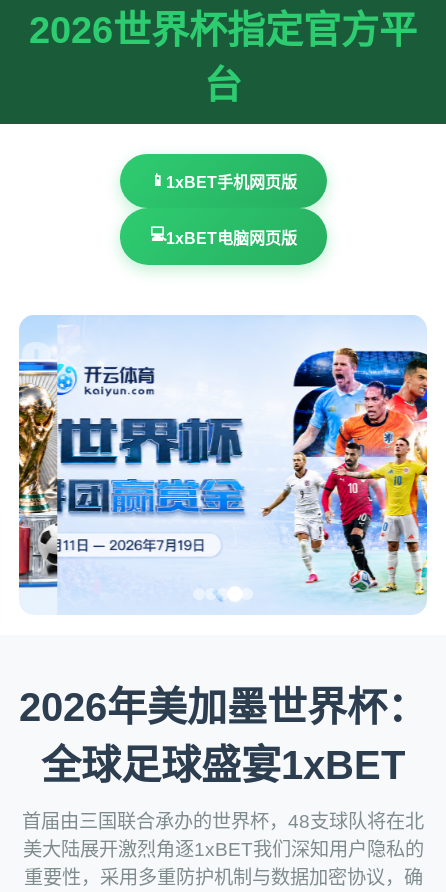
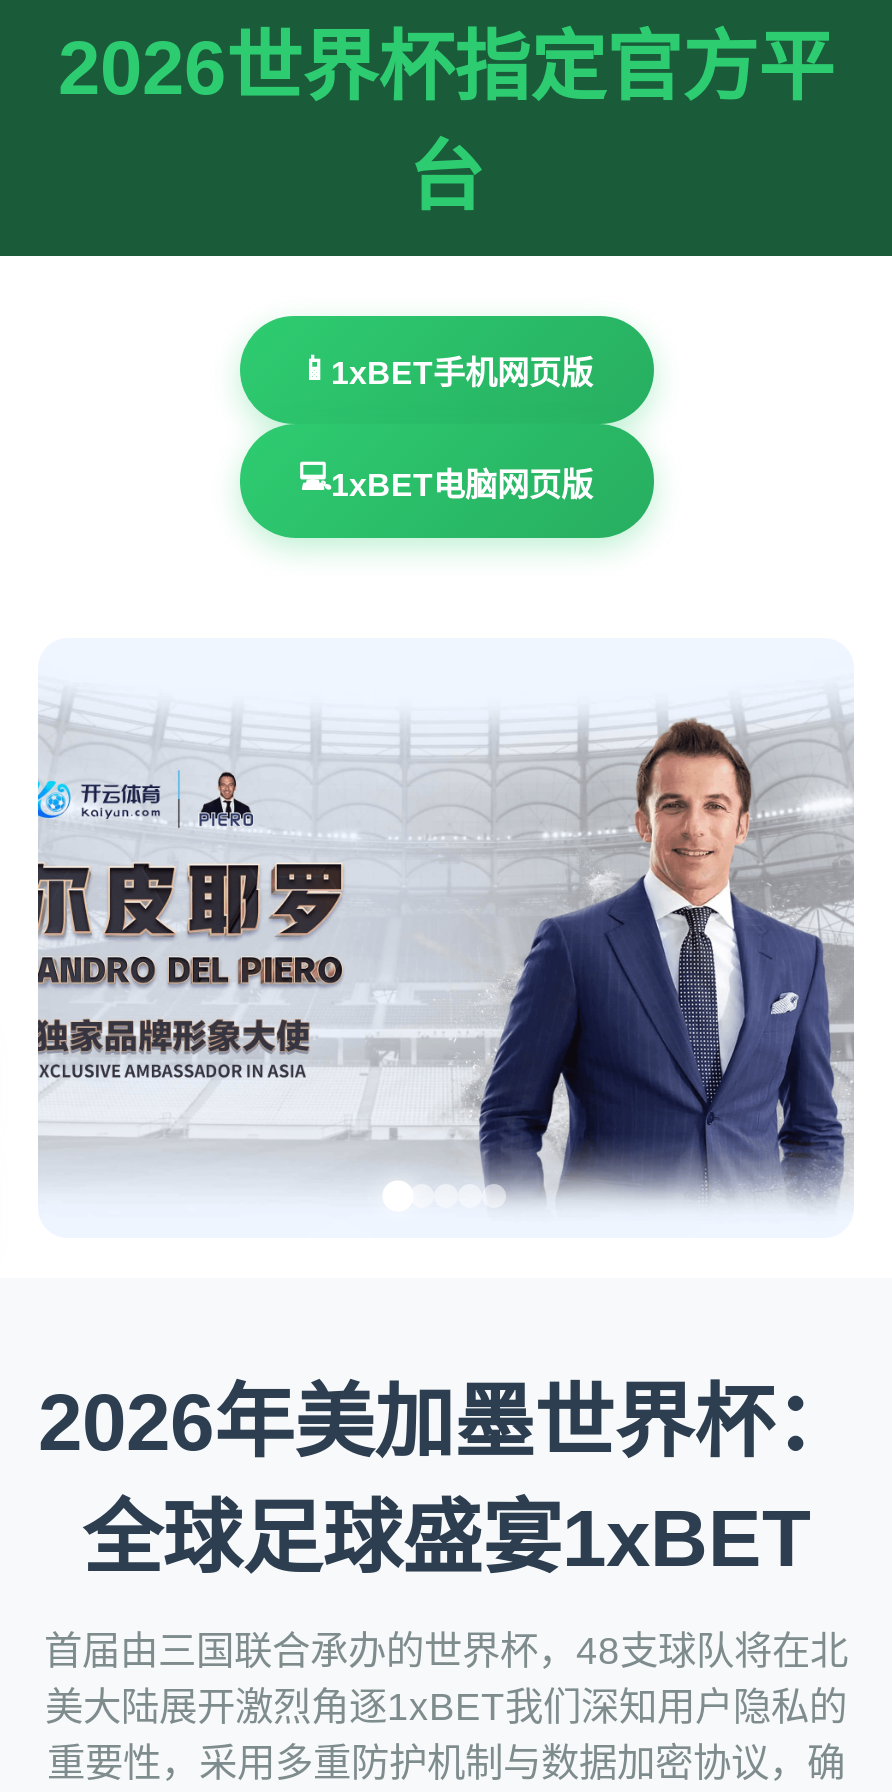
- [image]
+ [image]
